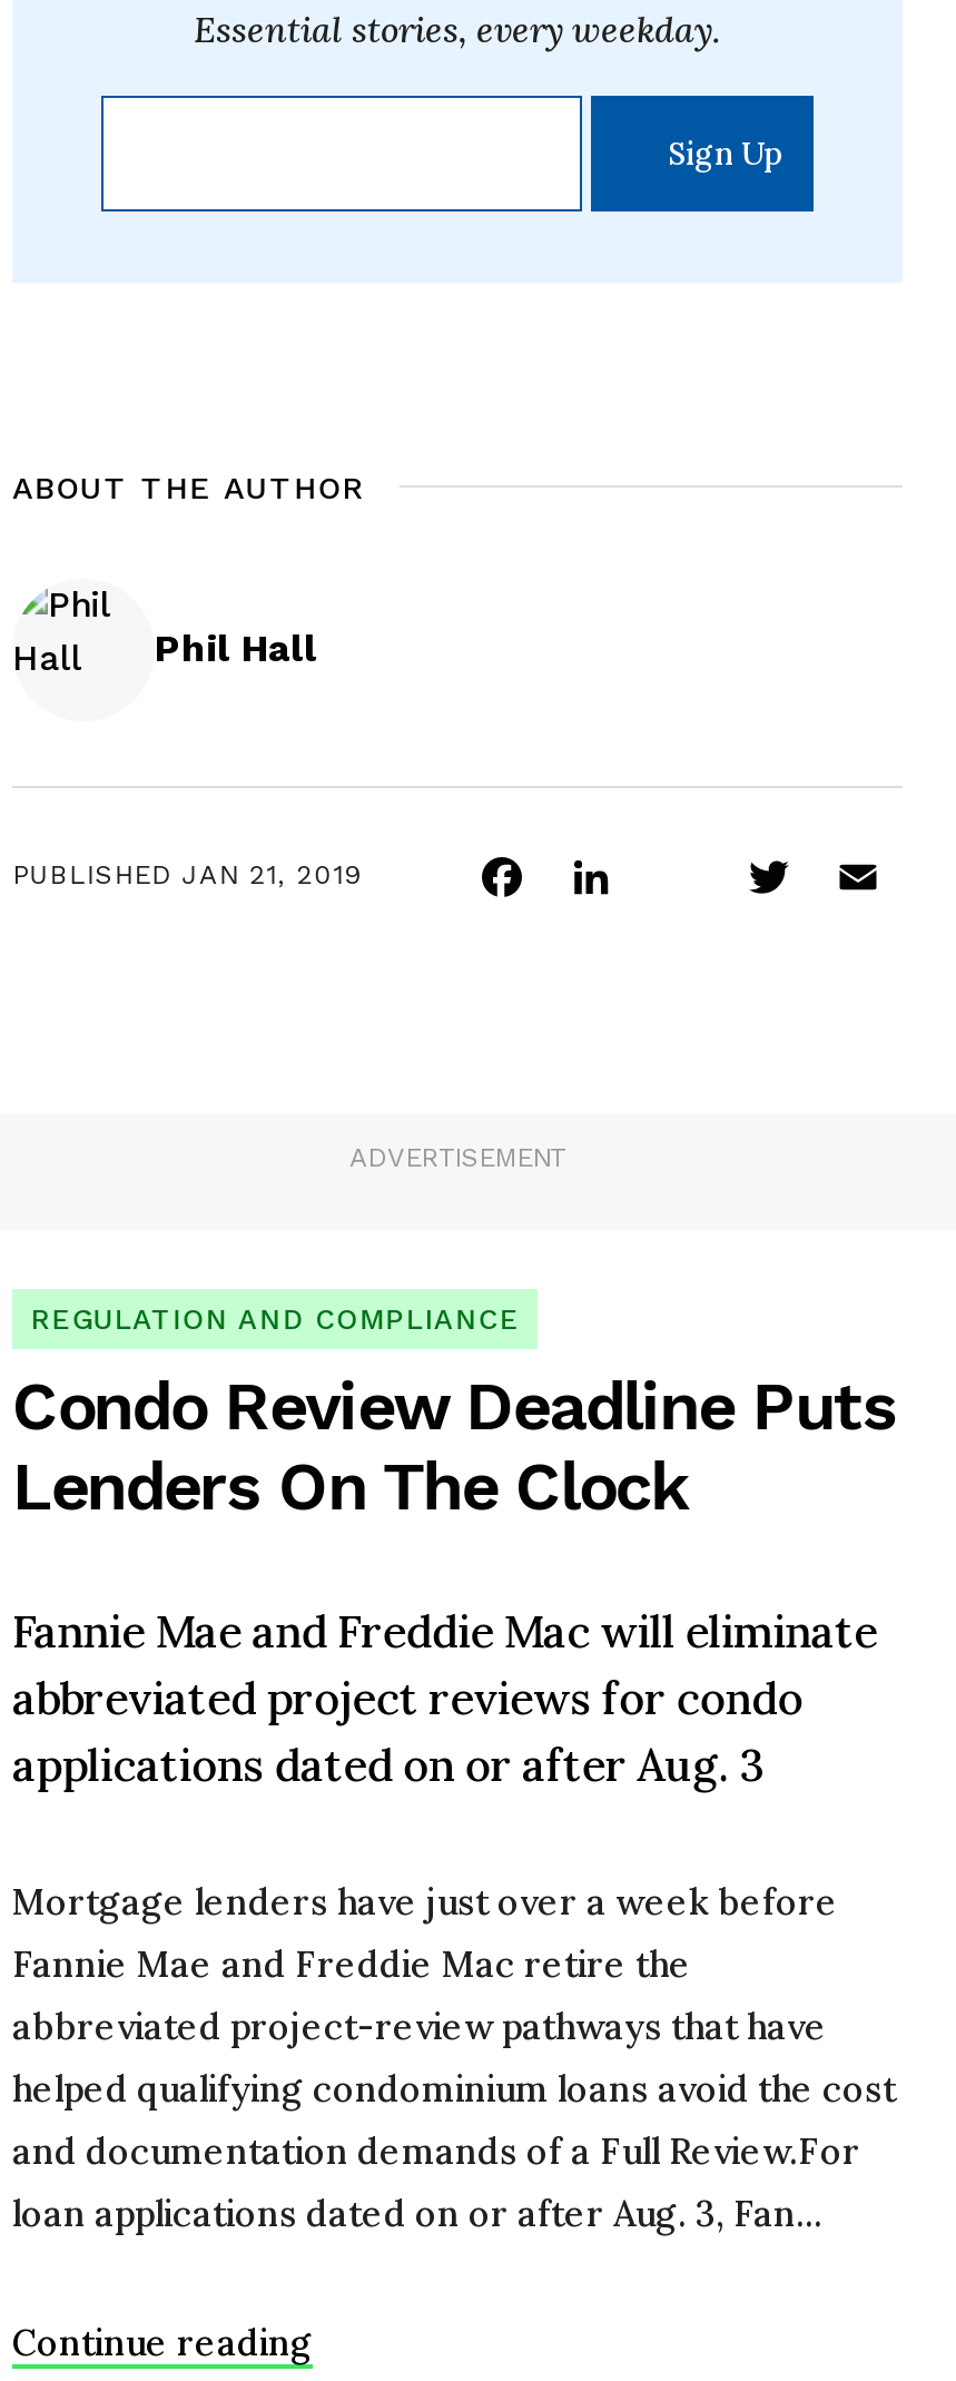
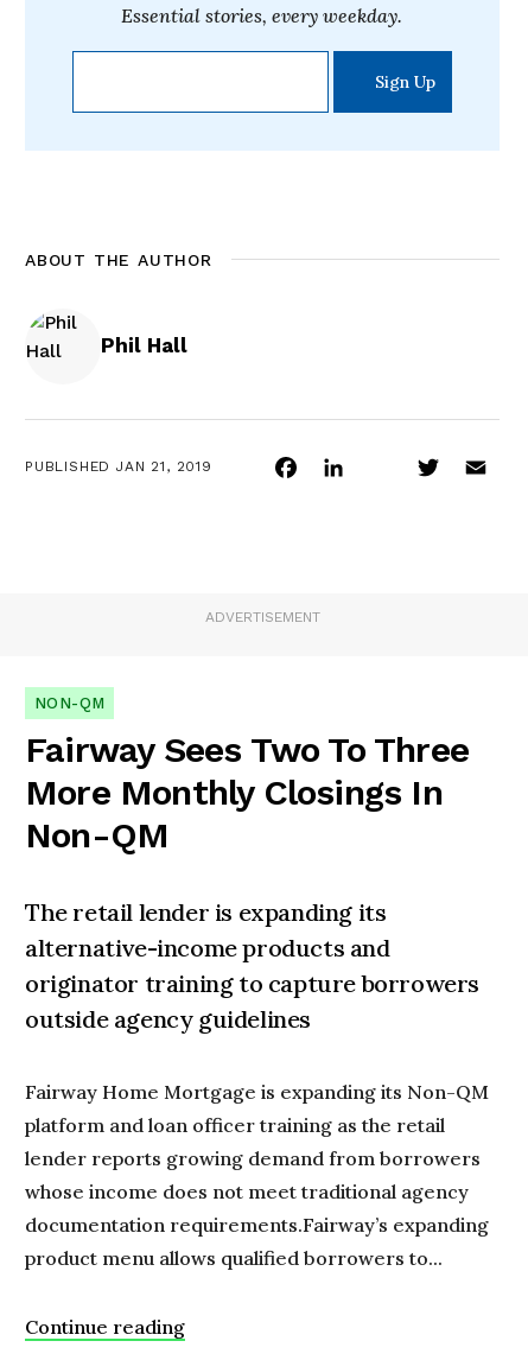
- REGULATION AND COMPLIANCE
- Condo Review Deadline Puts
- Lenders On The Clock
+ NON-QM
+ Fairway Sees Two To Three
+ More Monthly Closings In
+ Non-QM

- Fannie Mae and Freddie Mac will eliminate
- abbreviated project reviews for condo
- applications dated on or after Aug. 3
+ The retail lender is expanding its
+ alternative-income products and
+ originator training to capture borrowers
+ outside agency guidelines

- Mortgage lenders have just over a week before
- Fannie Mae and Freddie Mac retire the
- abbreviated project-review pathways that have
- helped qualifying condominium loans avoid the cost
- and documentation demands of a Full Review.For
- loan applications dated on or after Aug. 3, Fan...
+ Fairway Home Mortgage is expanding its Non-QM
+ platform and loan officer training as the retail
+ lender reports growing demand from borrowers
+ whose income does not meet traditional agency
+ documentation requirements.Fairway’s expanding
+ product menu allows qualified borrowers to...
